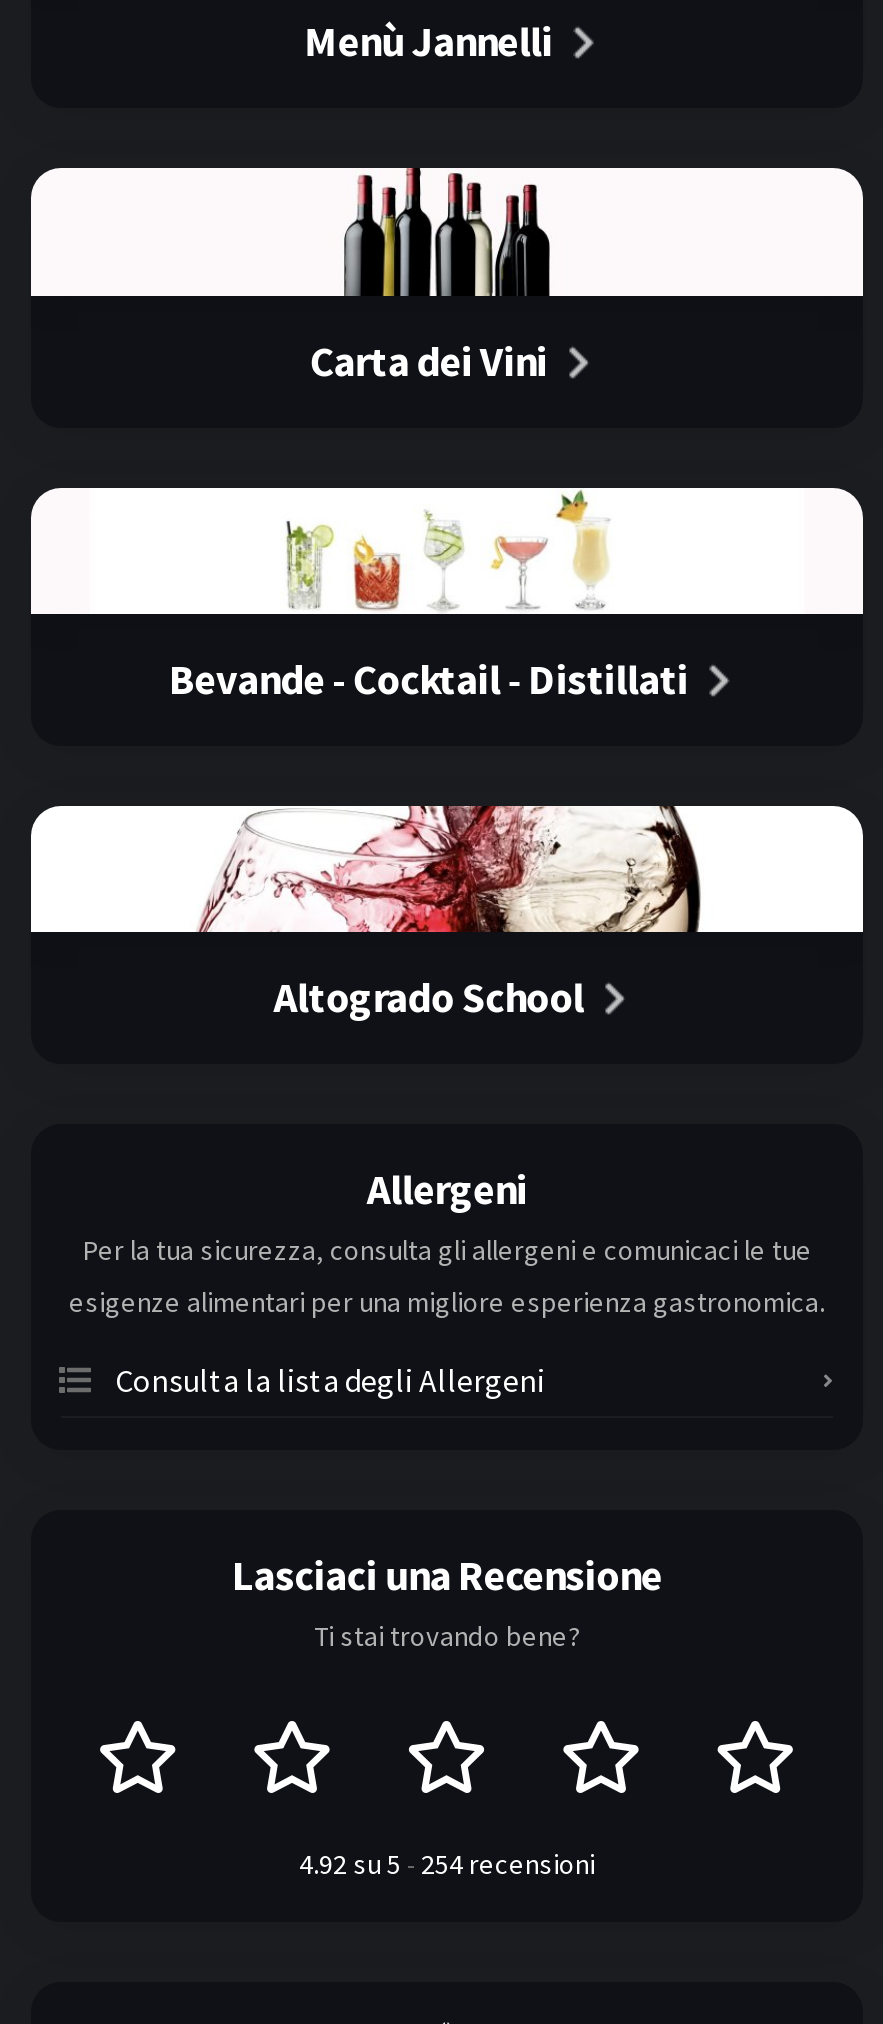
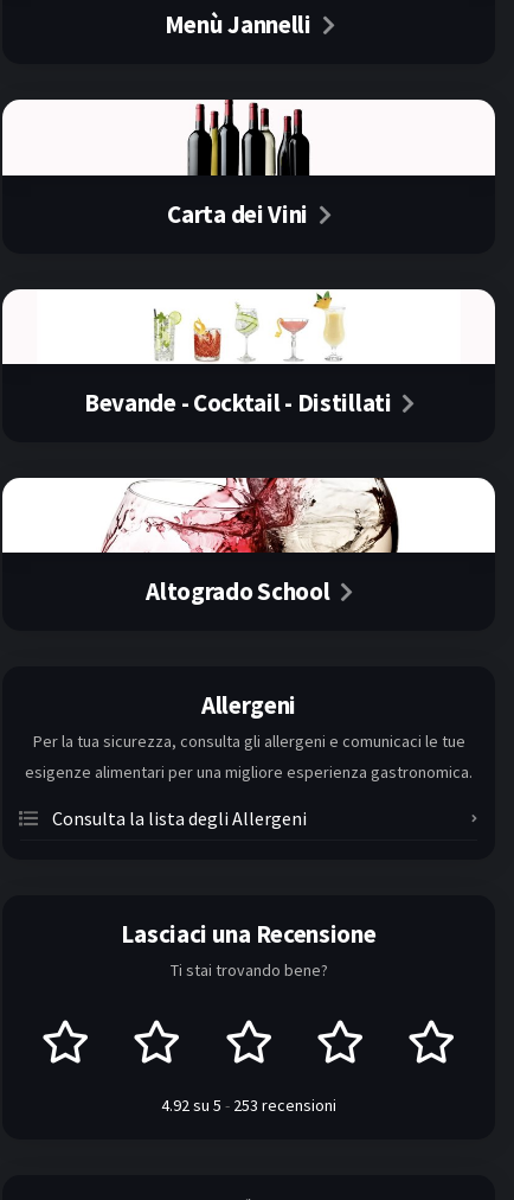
- 4.92 su 5 - 254 recensioni
+ 4.92 su 5 - 253 recensioni
